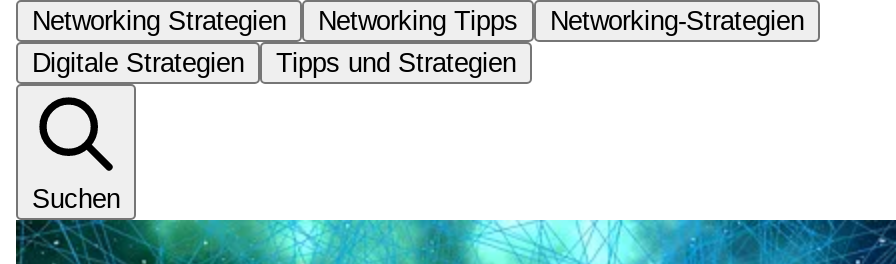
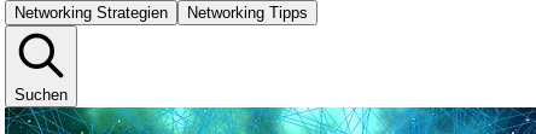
- Networking-Strategien
- Digitale Strategien
- Tipps und Strategien
